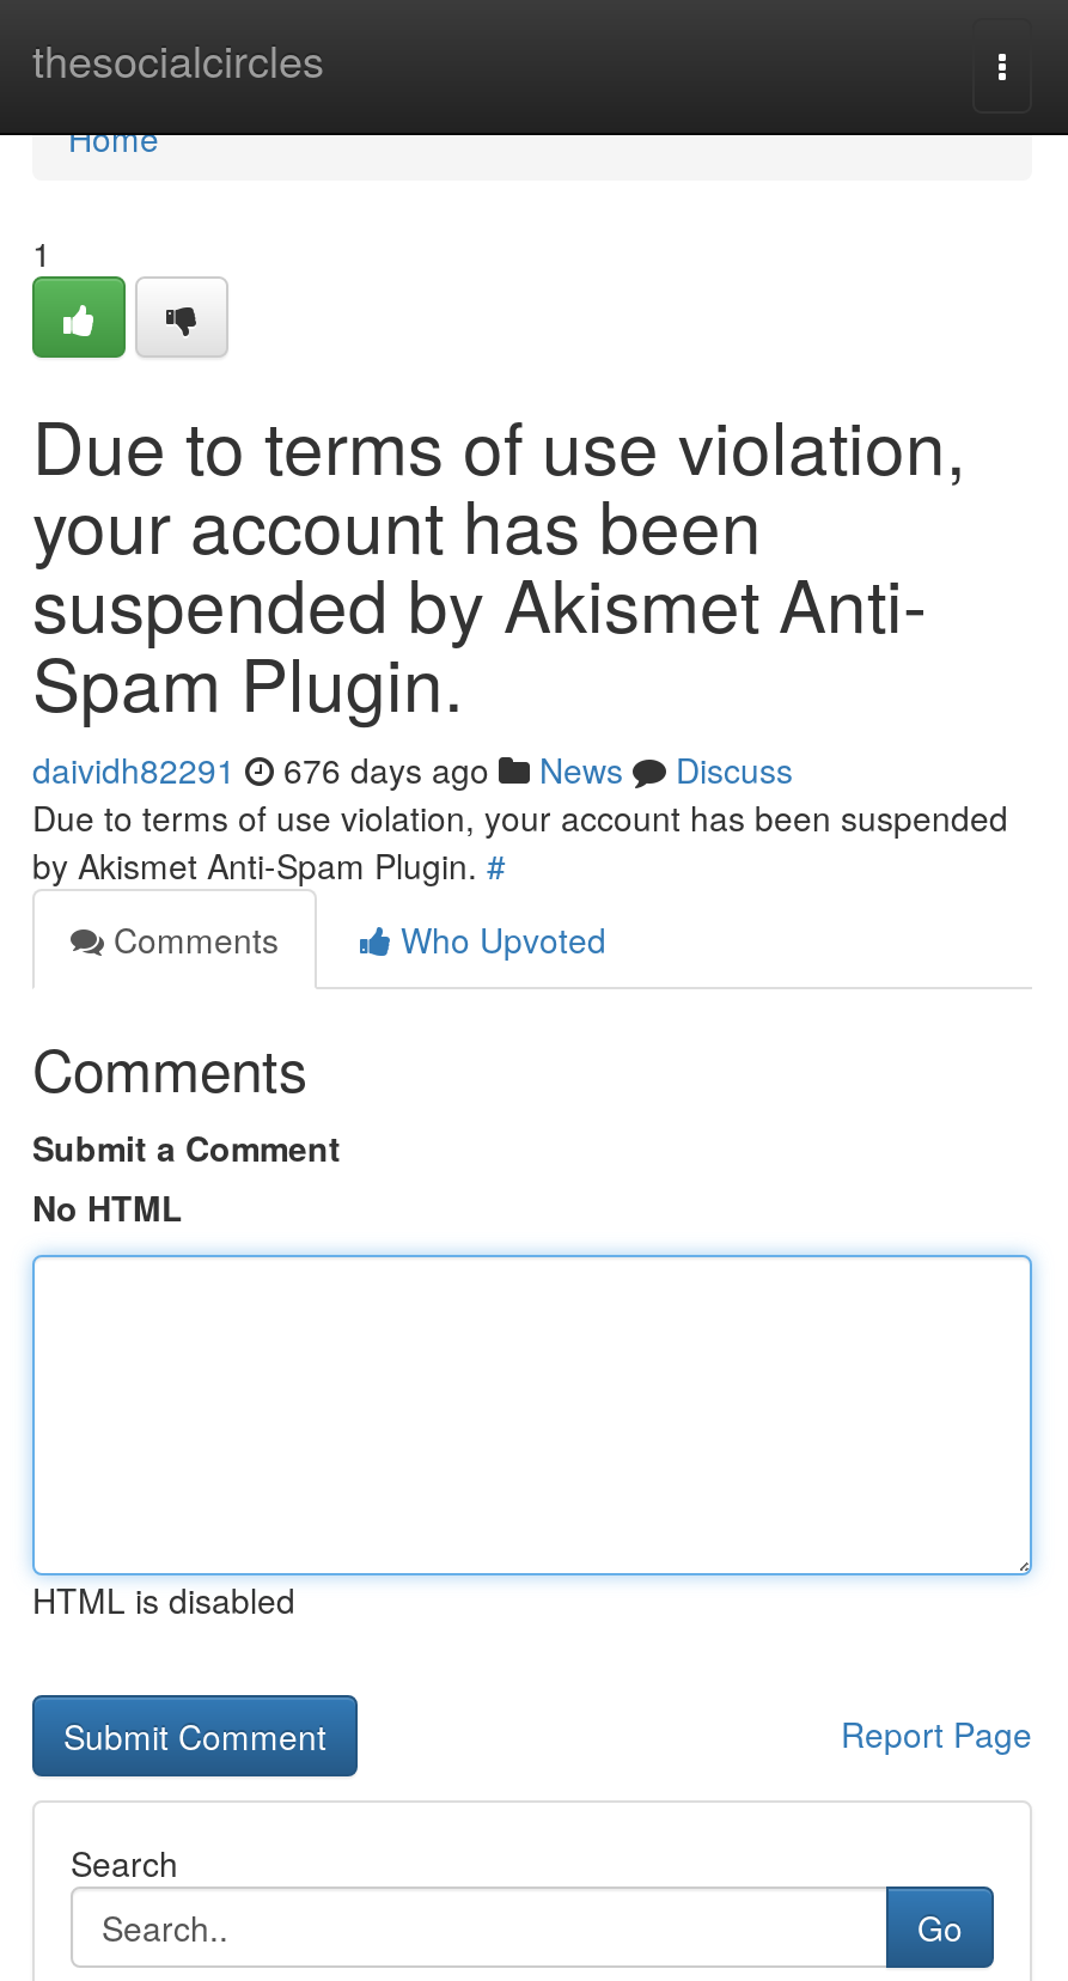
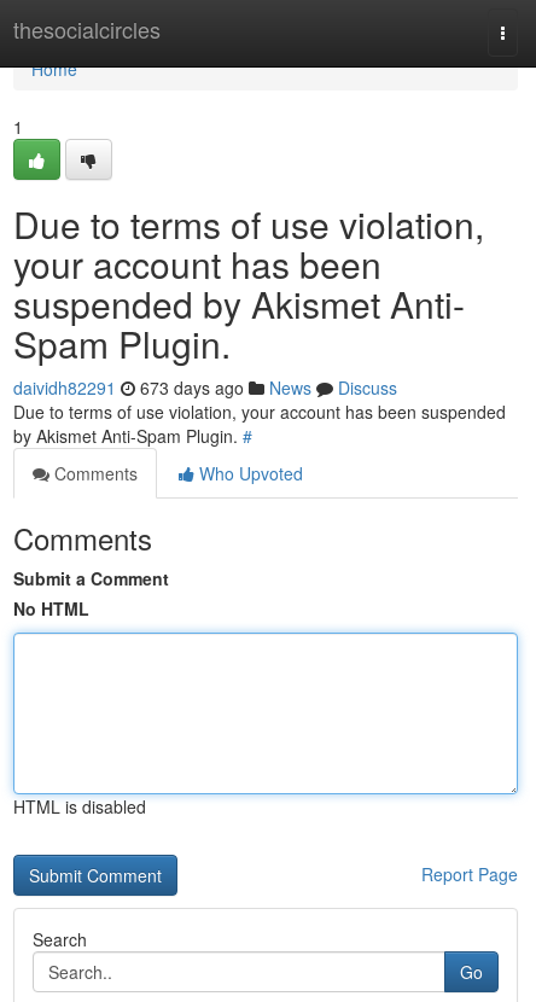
- daividh82291 676 days ago News Discuss
+ daividh82291 673 days ago News Discuss
